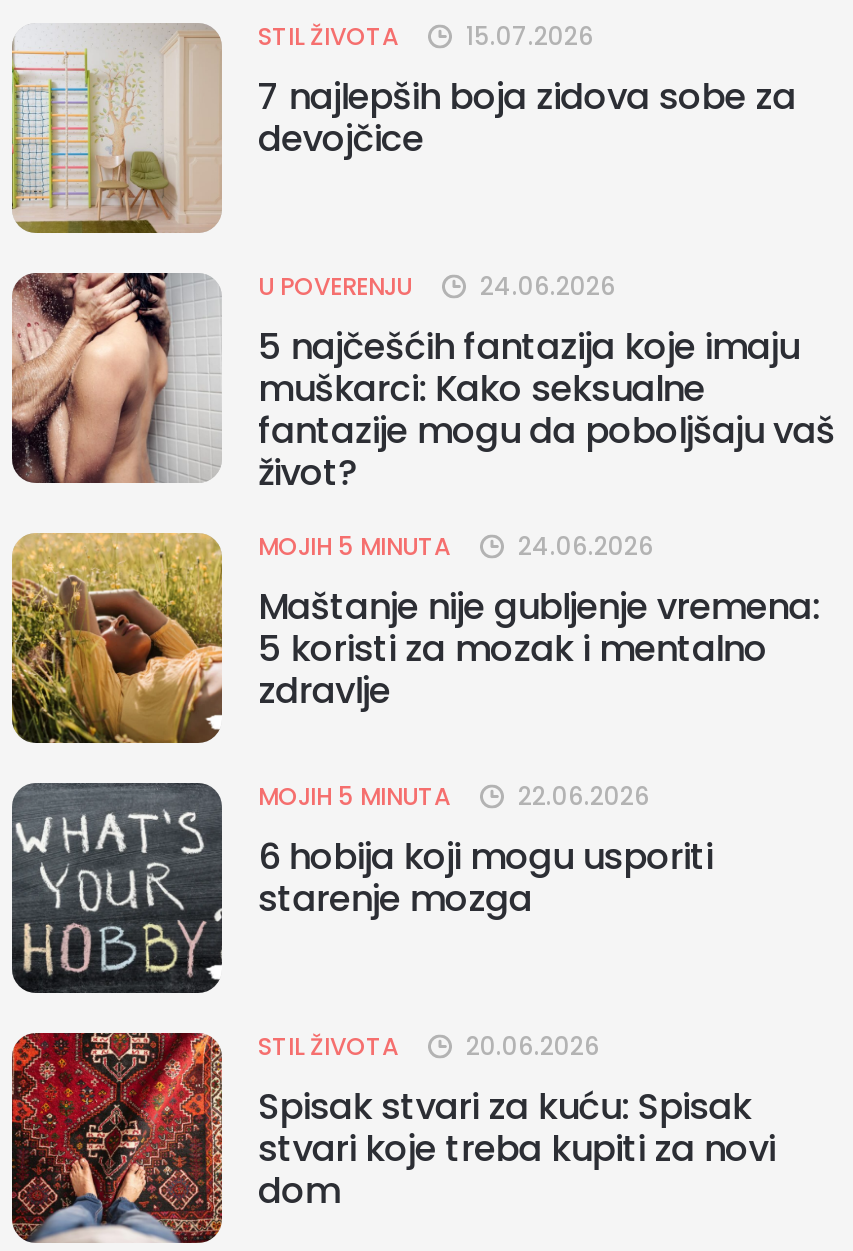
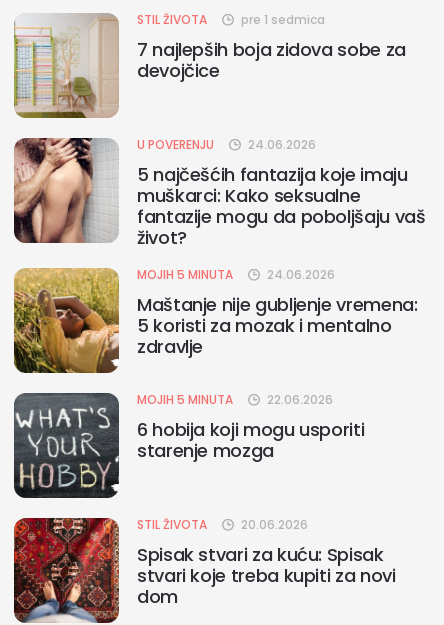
- 15.07.2026
+ pre 1 sedmica
